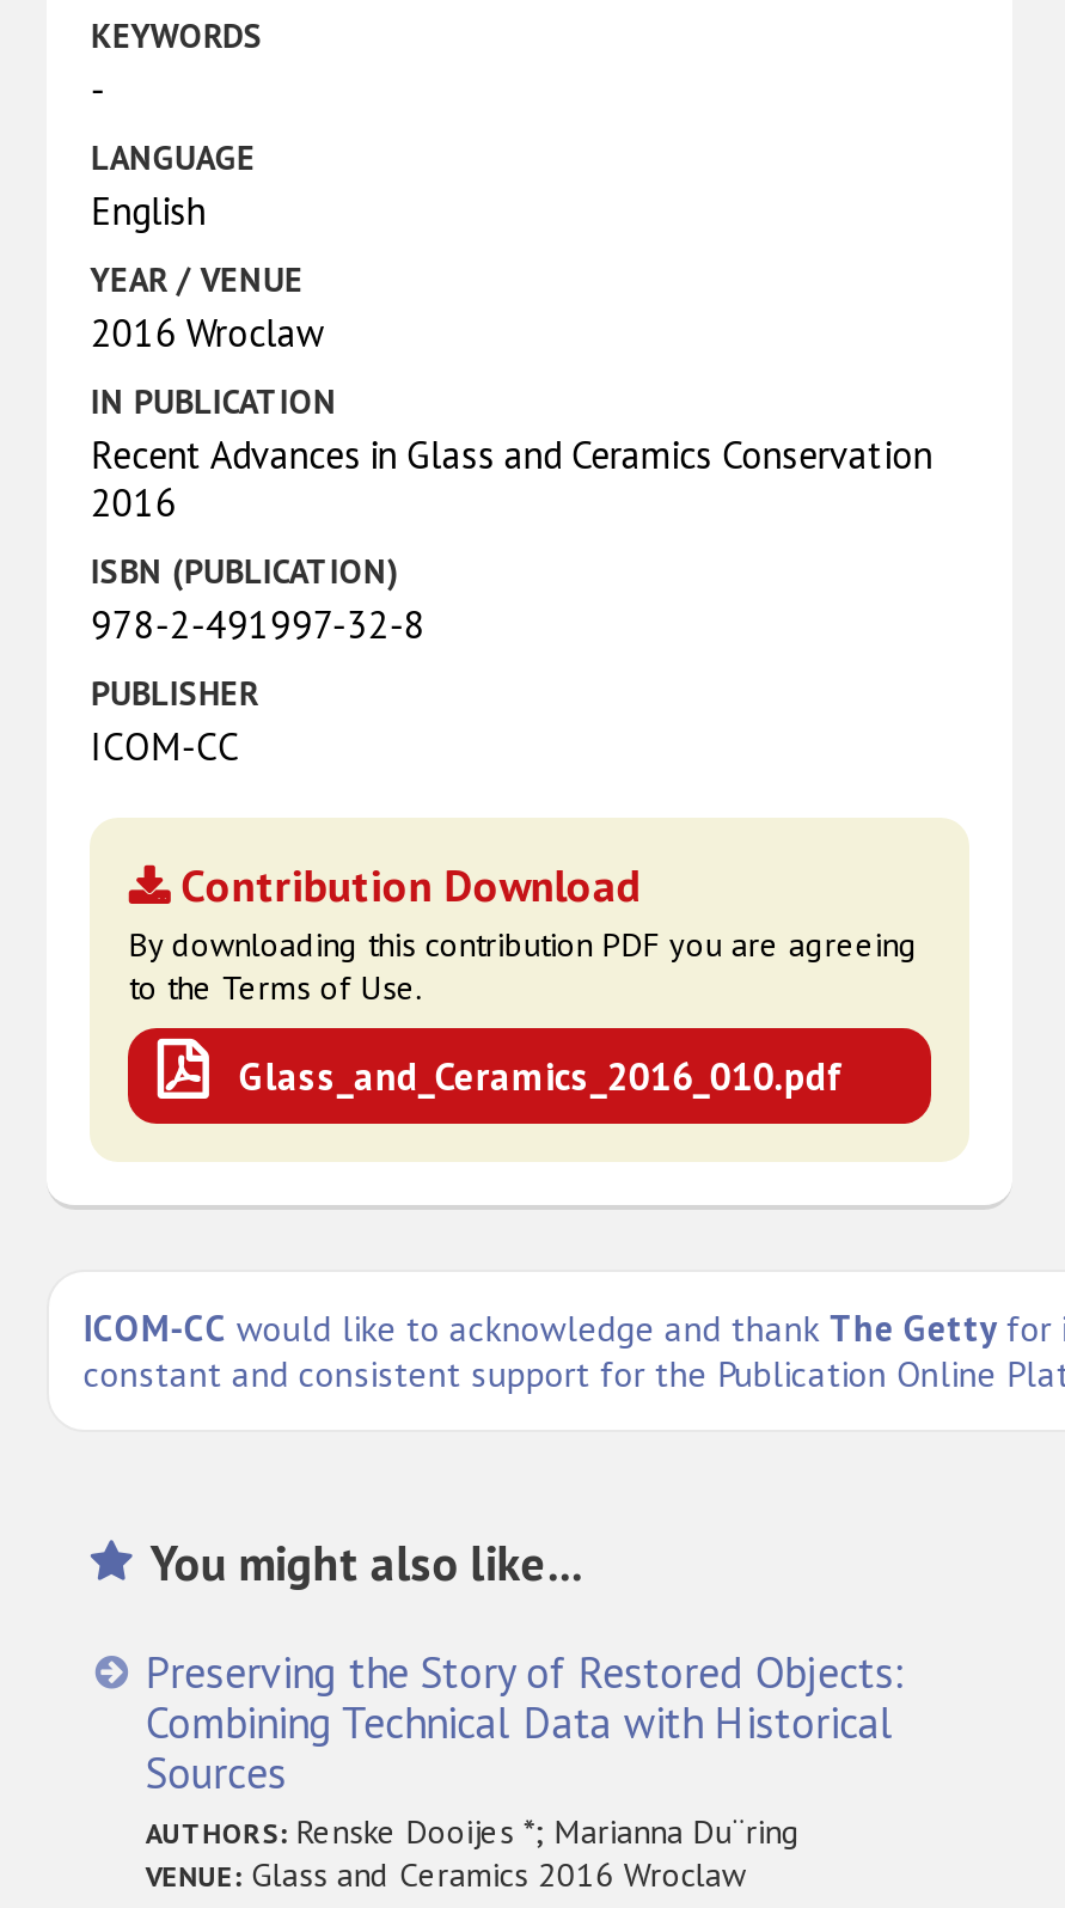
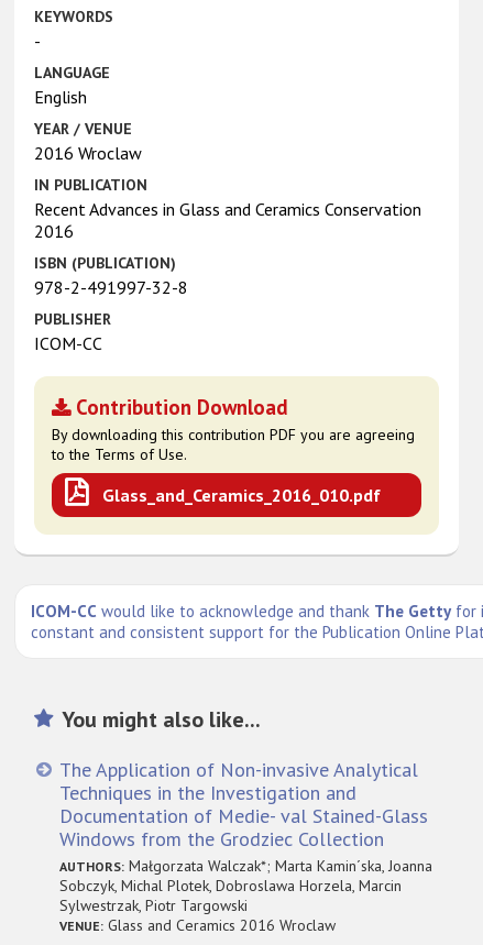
- Preserving the Story of Restored Objects:
- Combining Technical Data with Historical
- Sources
- AUTHORS: Renske Dooijes *; Marianna Du¨ring
+ The Application of Non-invasive Analytical
+ Techniques in the Investigation and
+ Documentation of Medie- val Stained-Glass
+ Windows from the Grodziec Collection
+ AUTHORS: Małgorzata Walczak*; Marta Kamin´ska, Joanna
+ Sobczyk, Michal Plotek, Dobroslawa Horzela, Marcin
+ Sylwestrzak, Piotr Targowski
